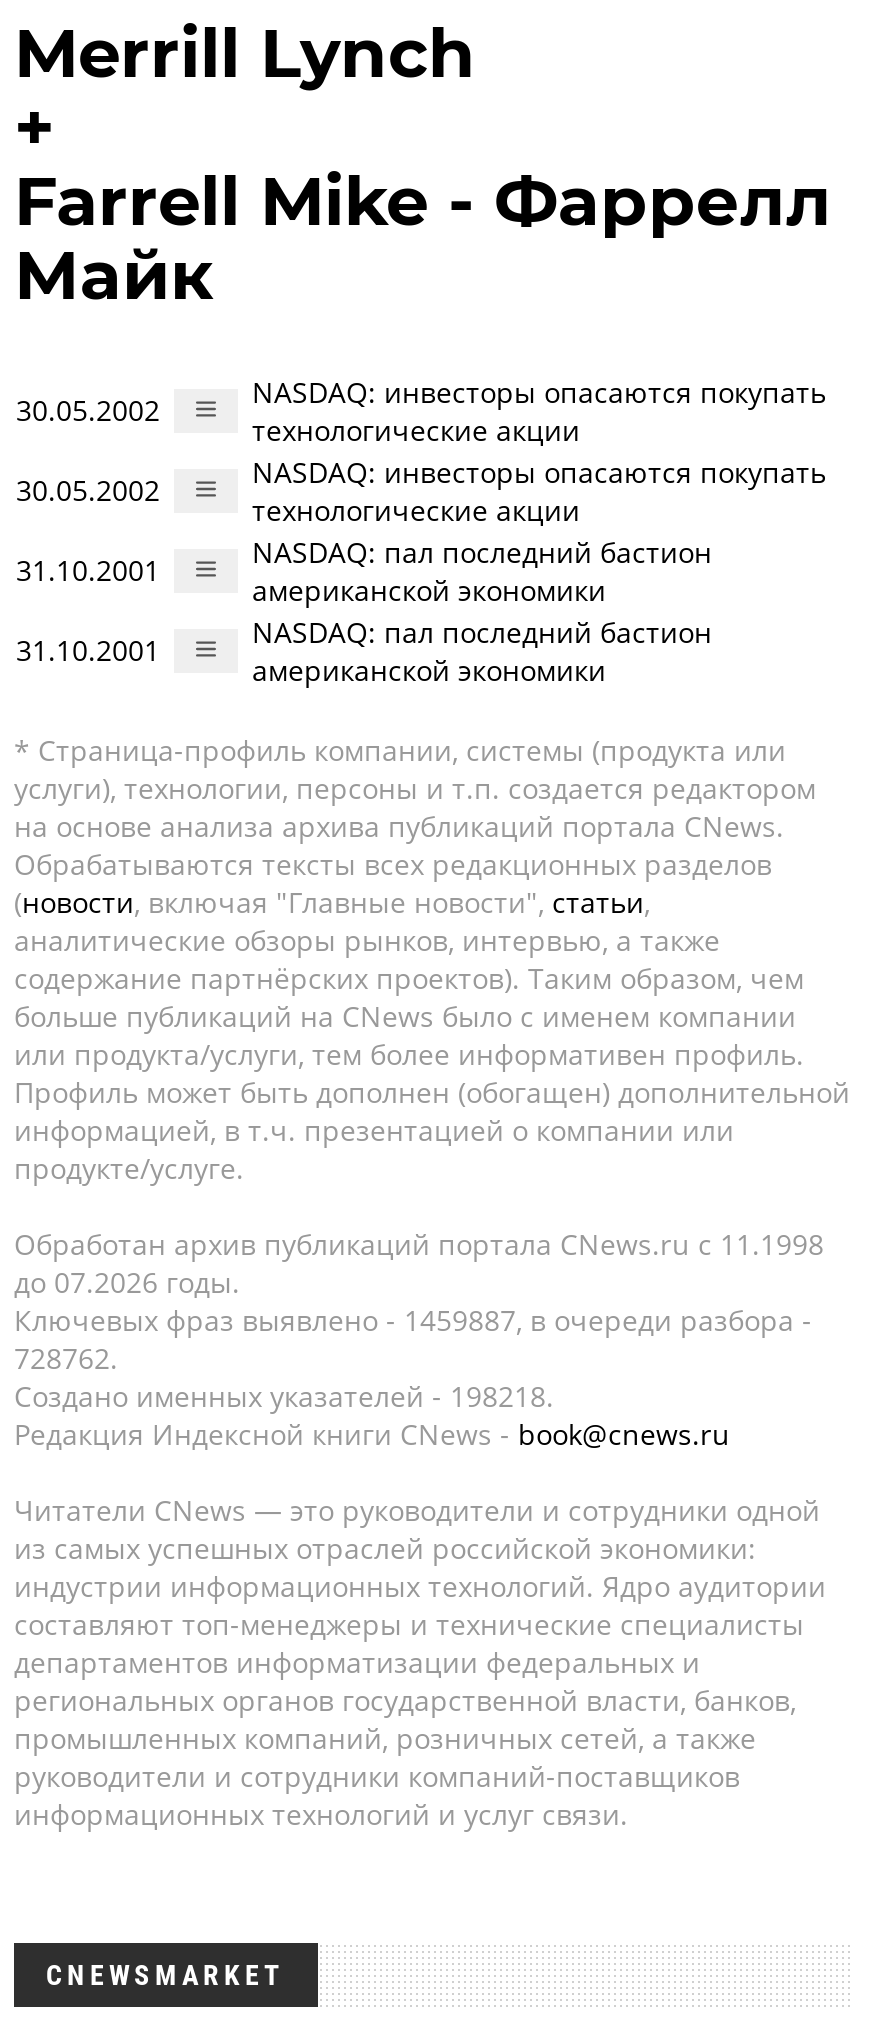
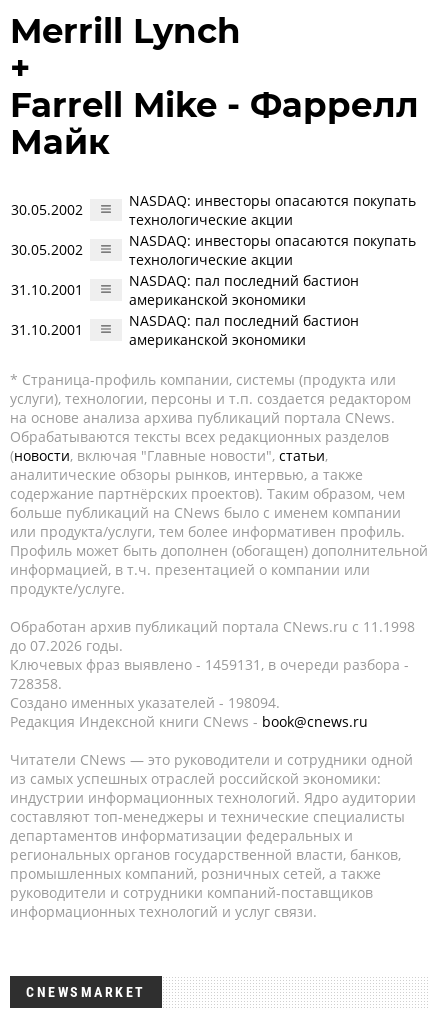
- Ключевых фраз выявлено - 1459887, в очереди разбора -
+ Ключевых фраз выявлено - 1459131, в очереди разбора -

- 728762.
+ 728358.

- Создано именных указателей - 198218.
+ Создано именных указателей - 198094.
